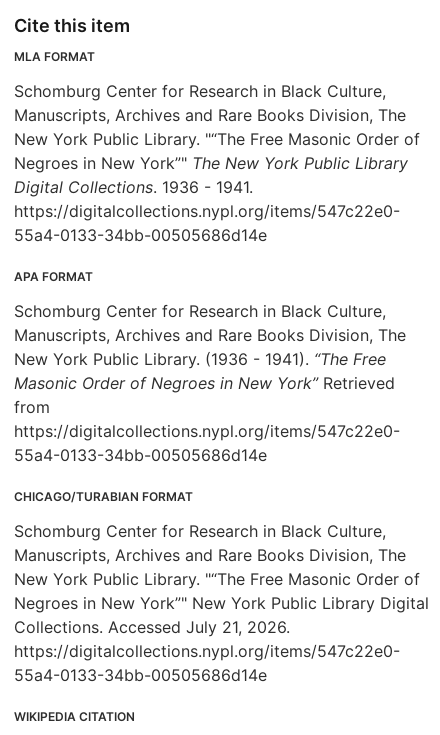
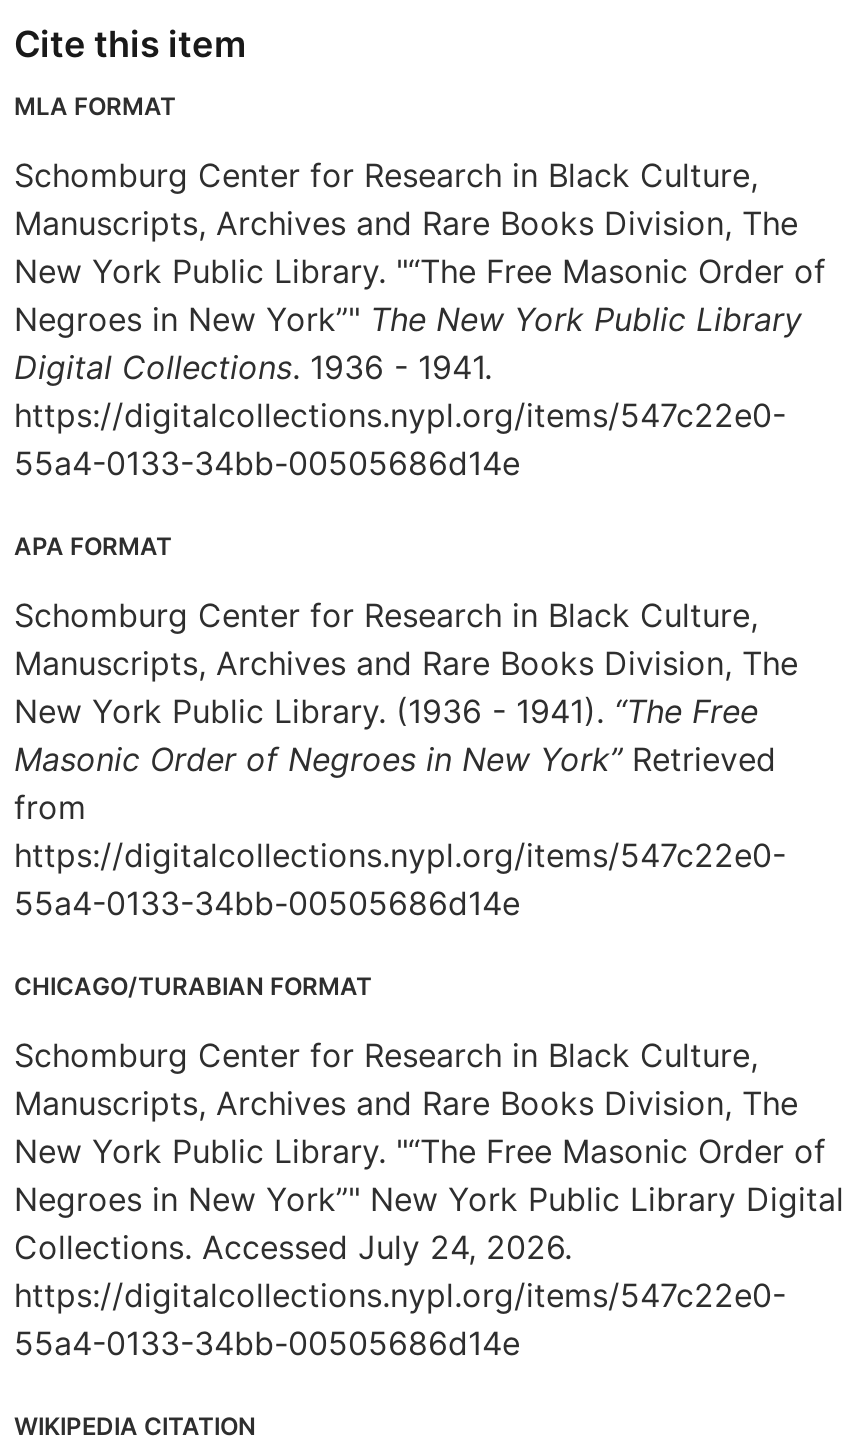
- Collections. Accessed July 21, 2026.
+ Collections. Accessed July 24, 2026.
